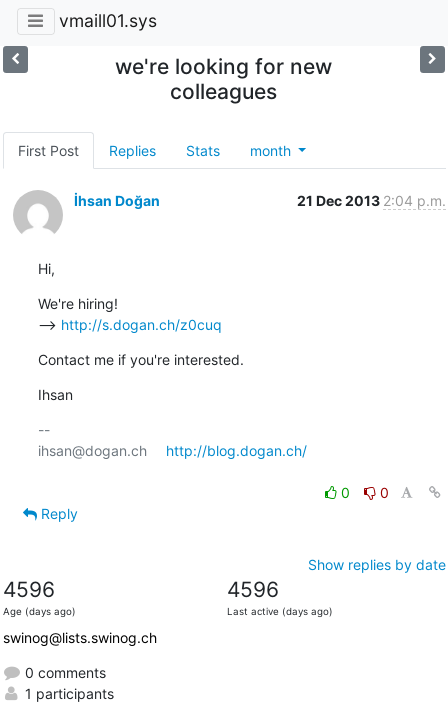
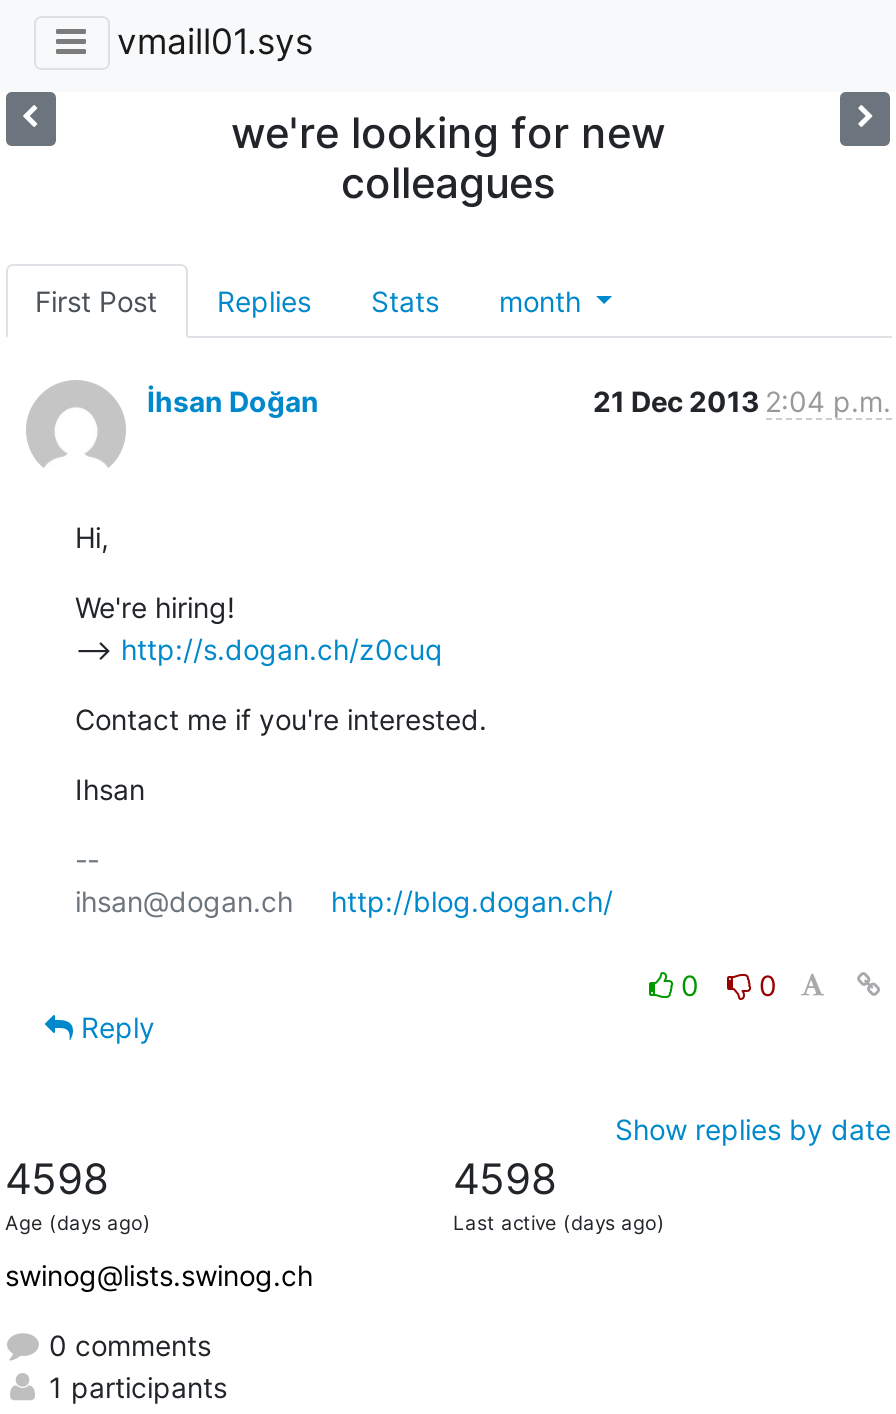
- 4596
+ 4598

- 4596
+ 4598
